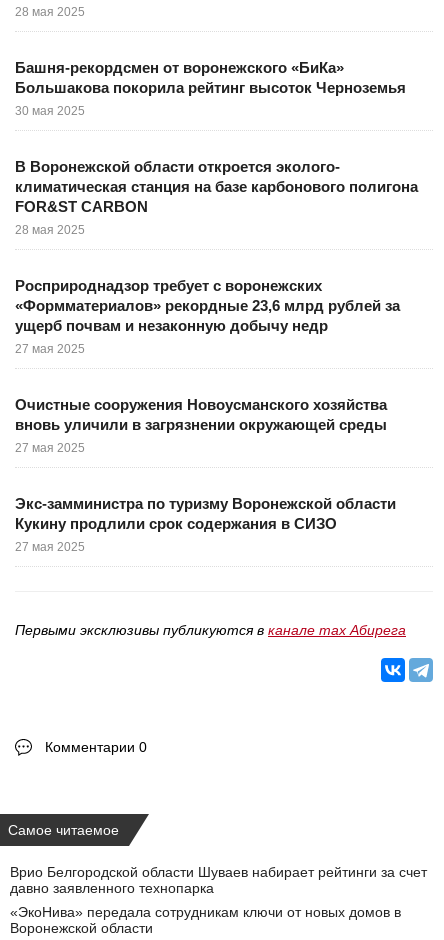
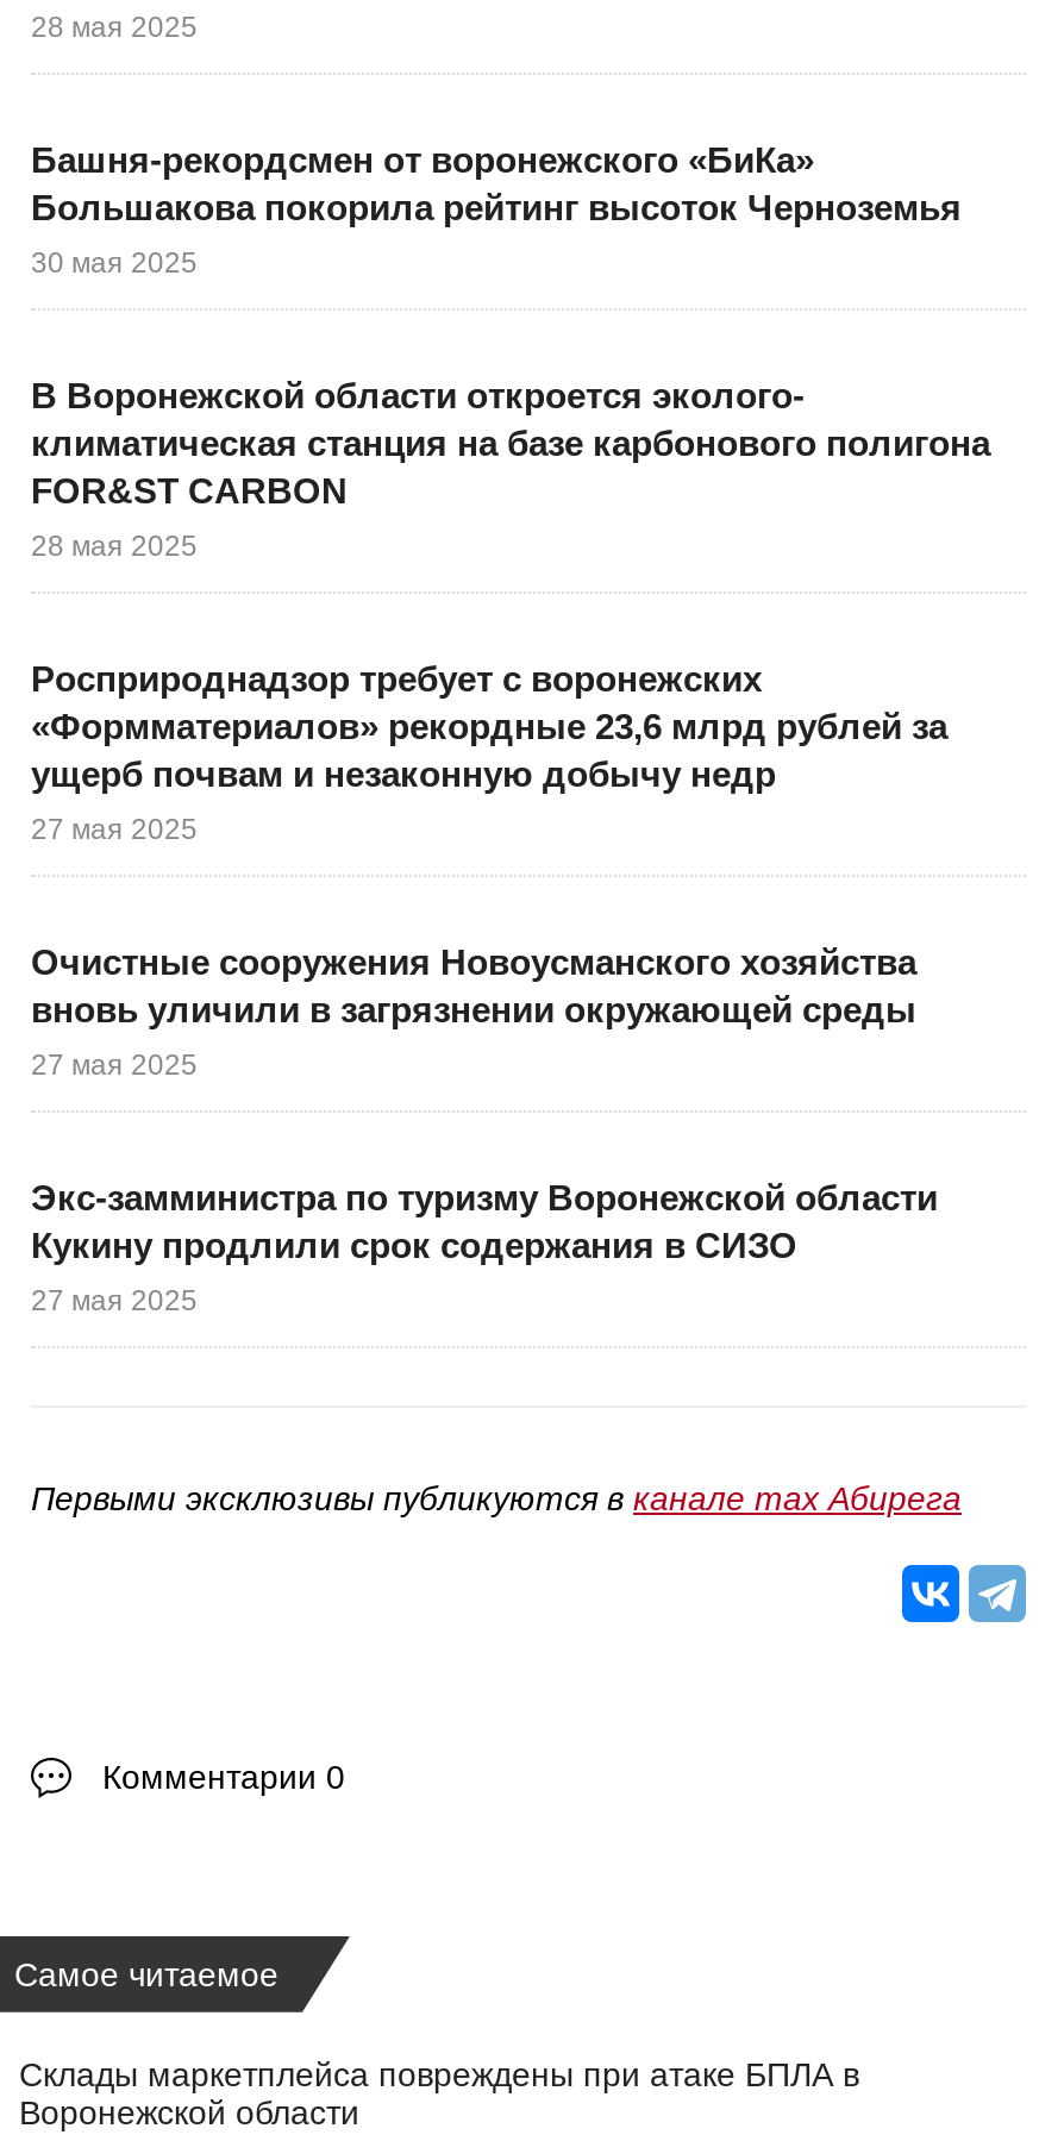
- Врио Белгородской области Шуваев набирает рейтинги за счет
- давно заявленного технопарка
- «ЭкоНива» передала сотрудникам ключи от новых домов в
+ Склады маркетплейса повреждены при атаке БПЛА в
